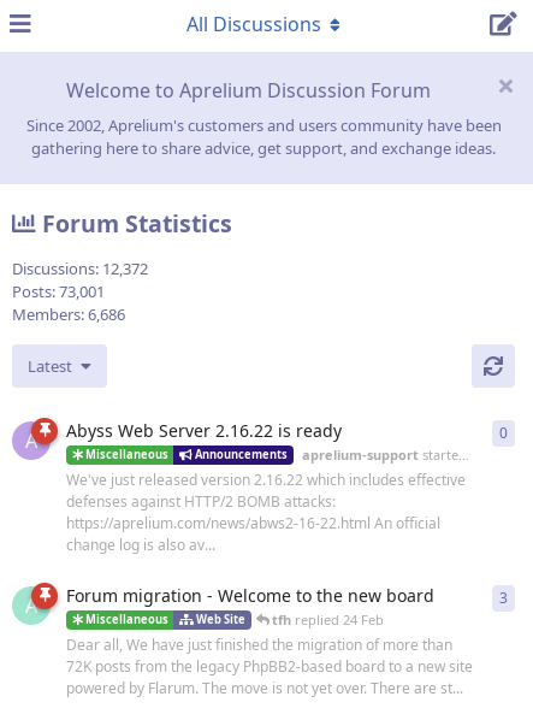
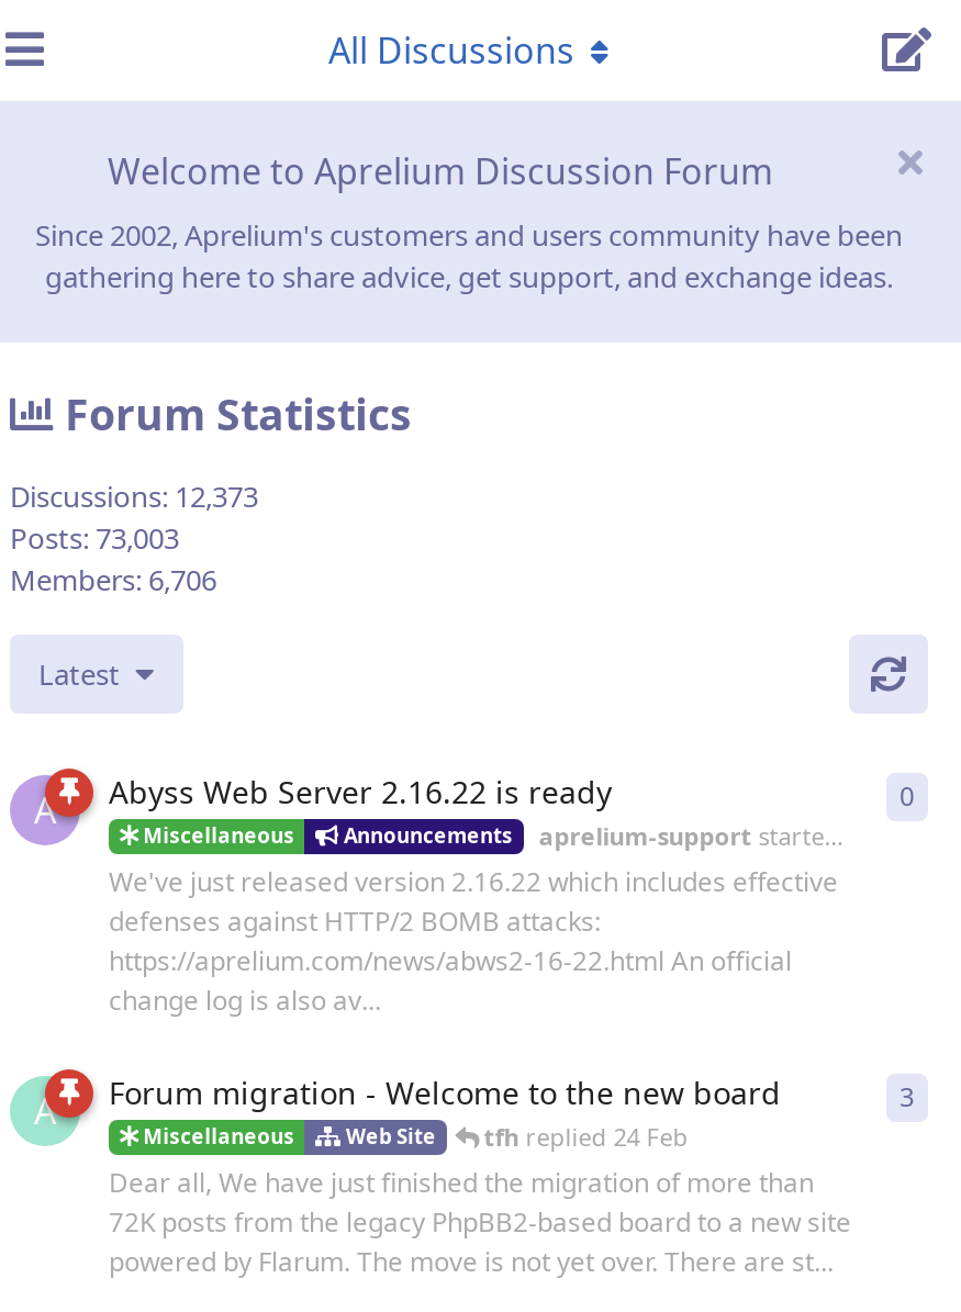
- Discussions: 12,372
+ Discussions: 12,373

- Posts: 73,001
+ Posts: 73,003

- Members: 6,686
+ Members: 6,706
